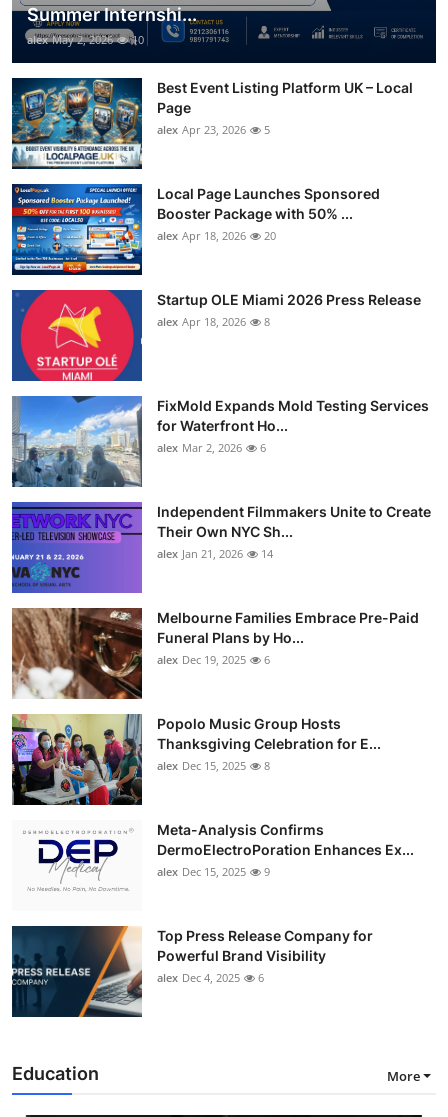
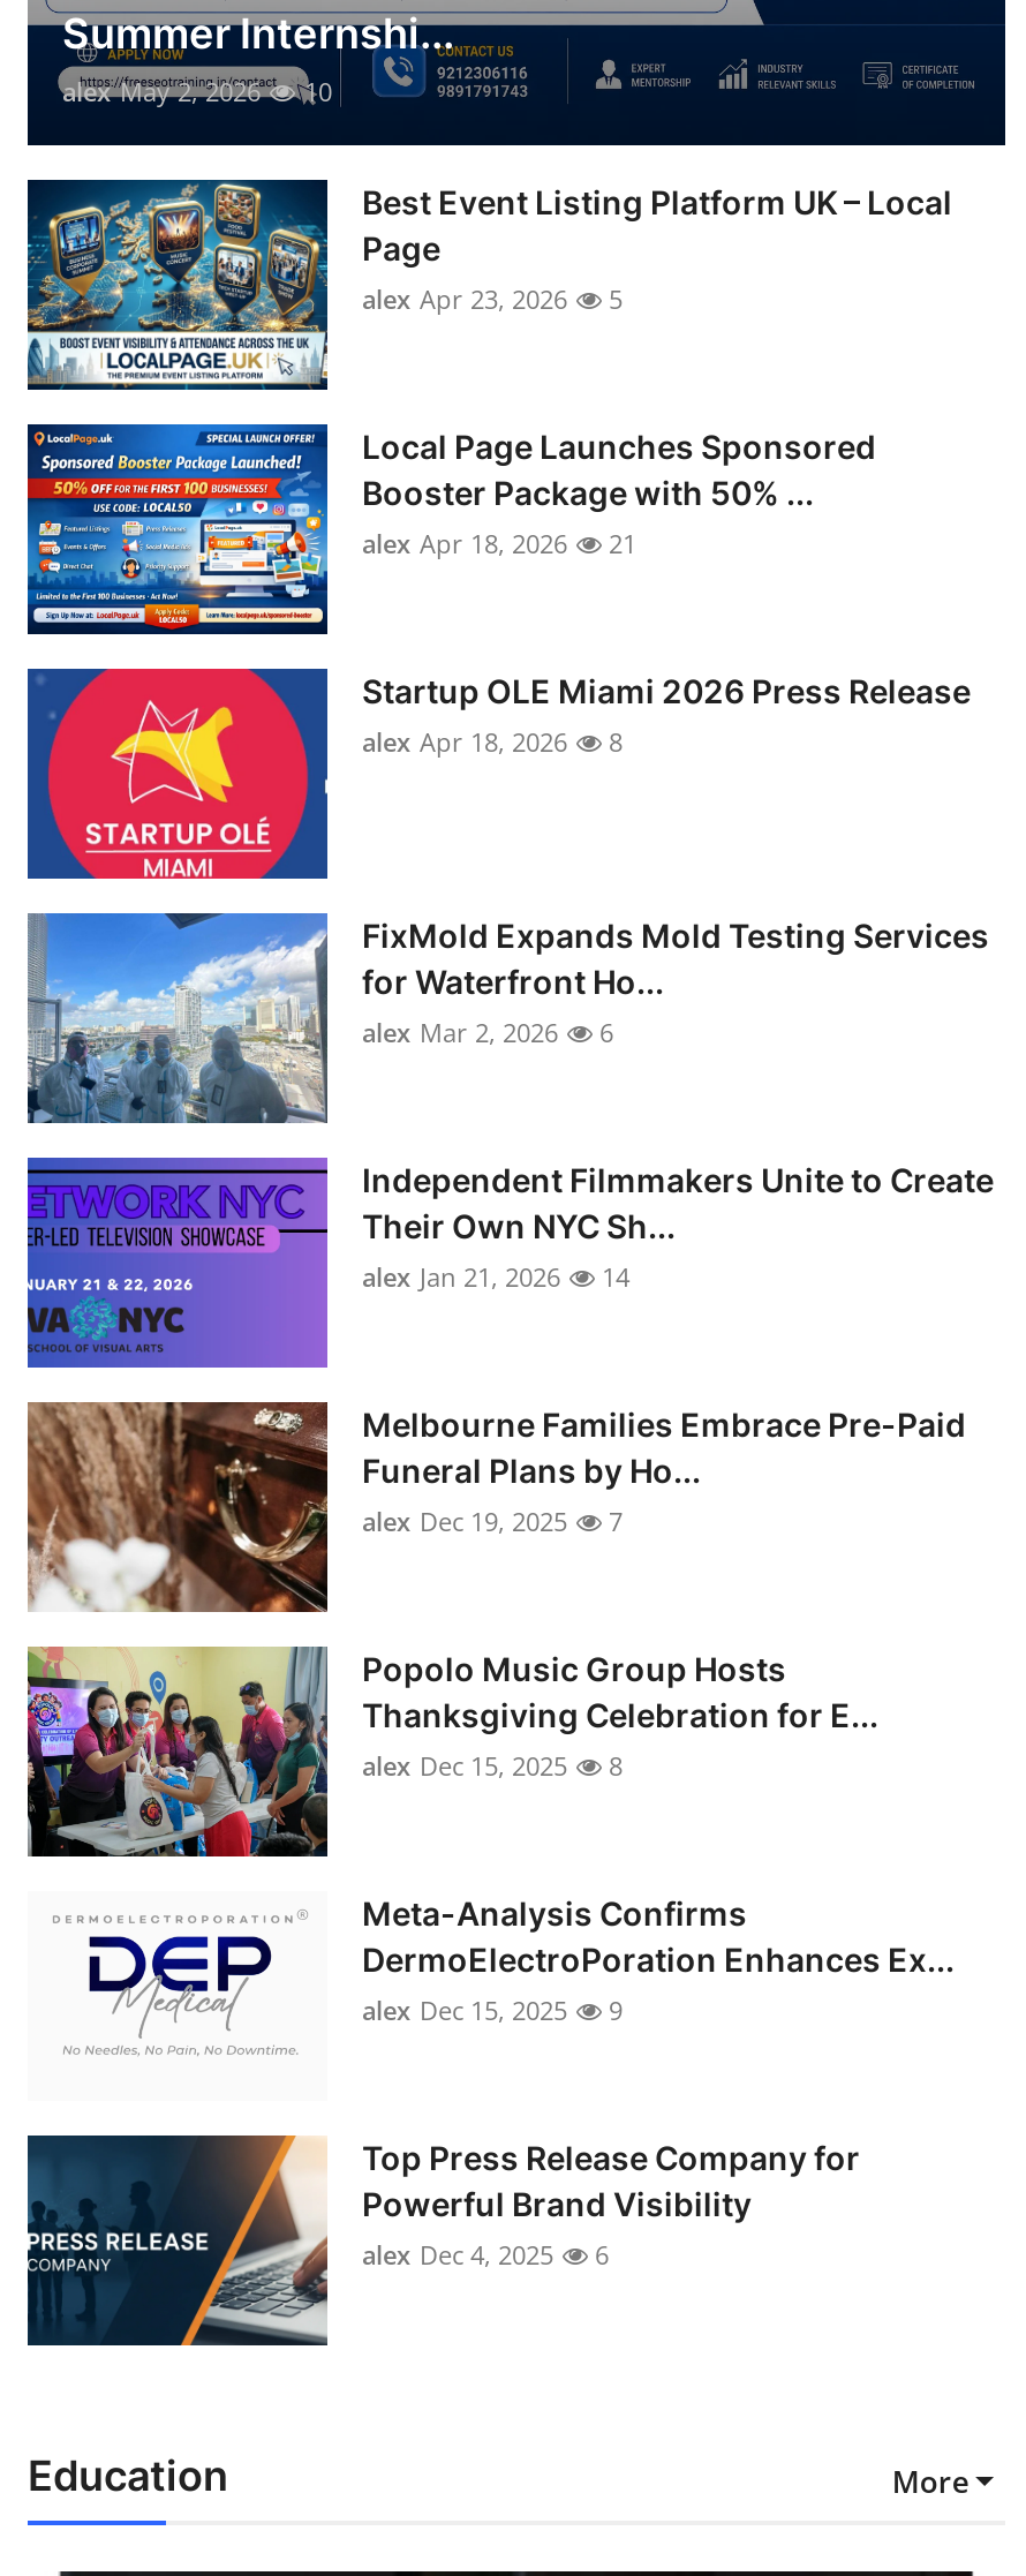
- alex Apr 18, 2026 20
+ alex Apr 18, 2026 21

- alex Dec 19, 2025 6
+ alex Dec 19, 2025 7
